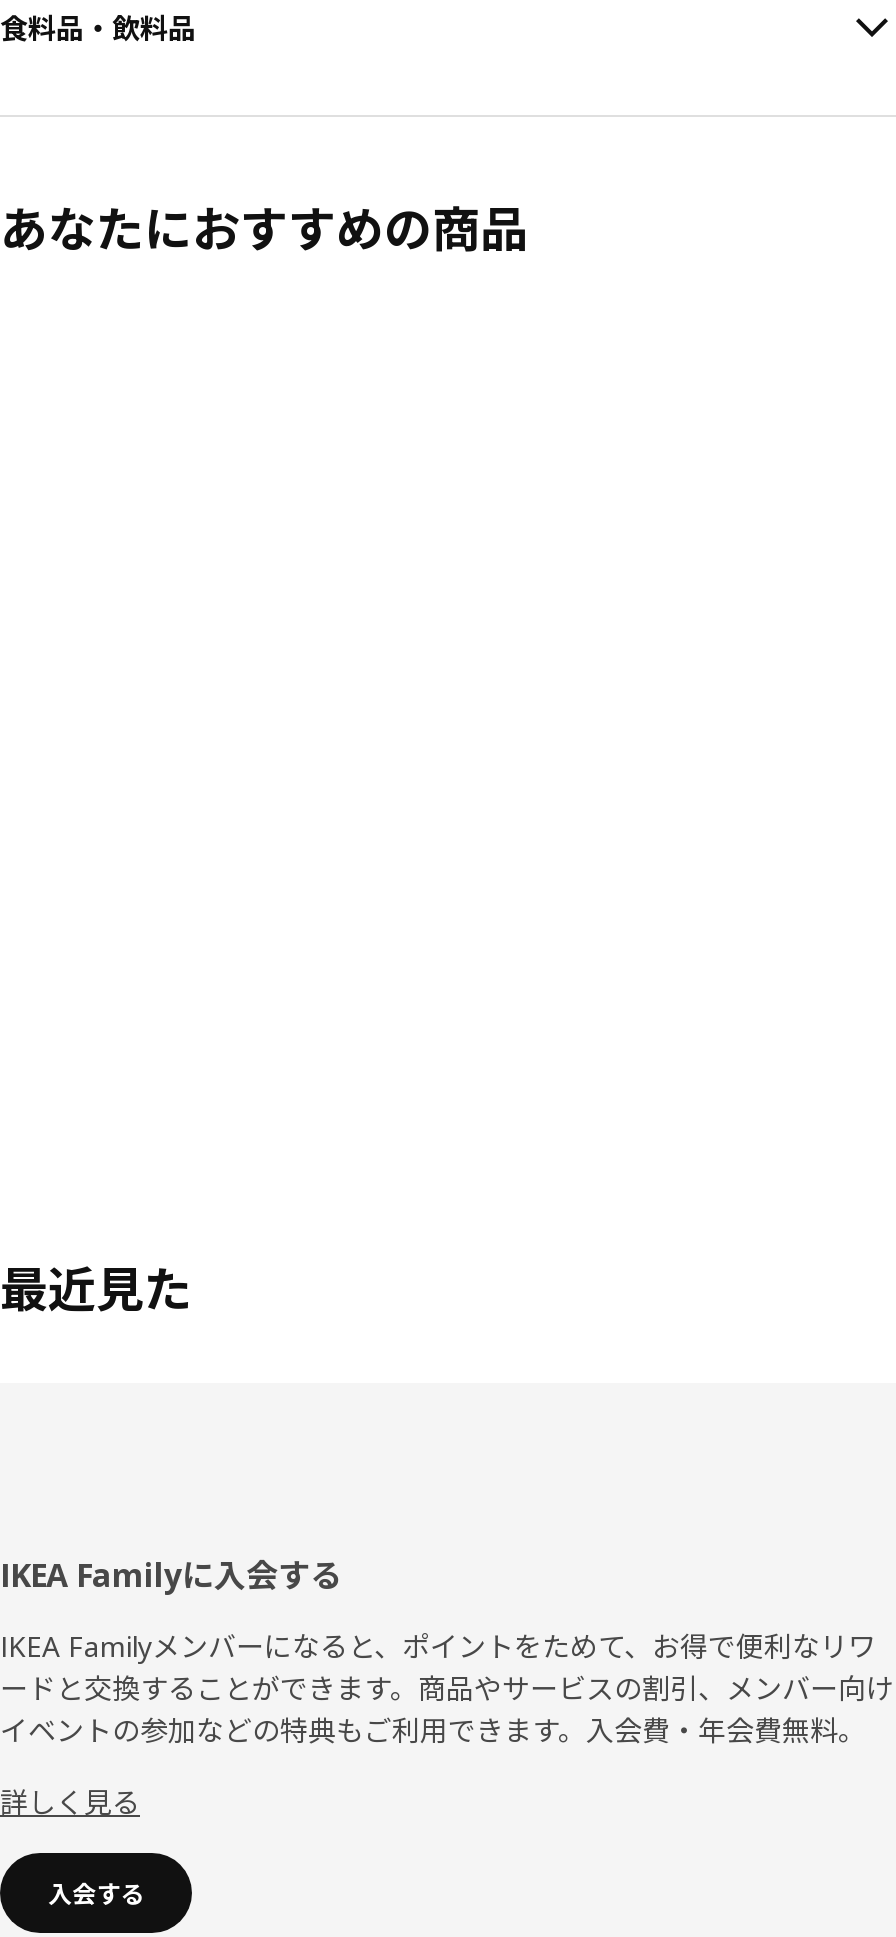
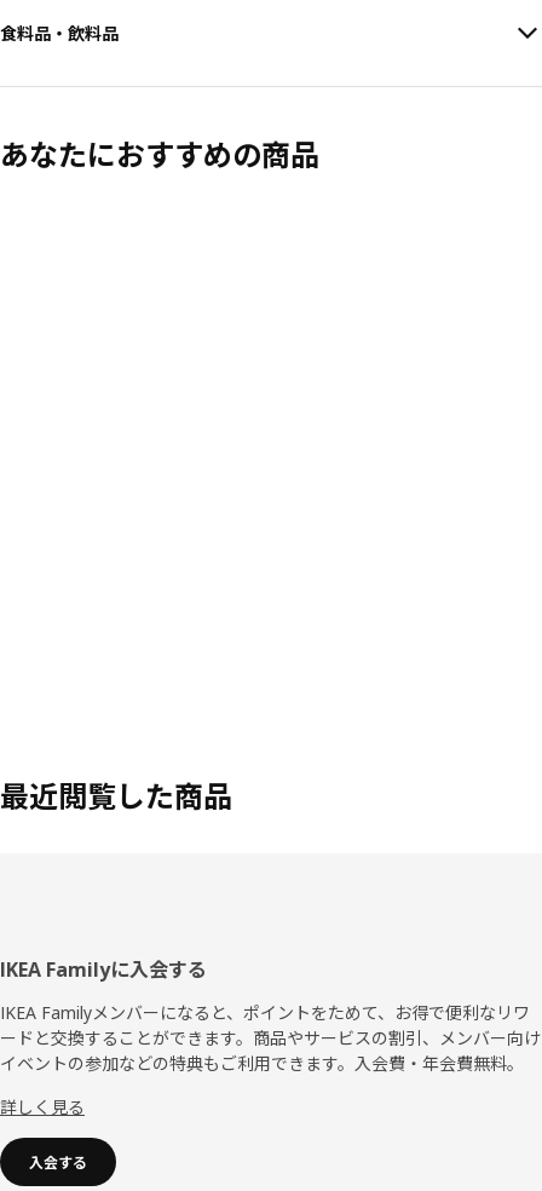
- 最近見た
+ 最近閲覧した商品
